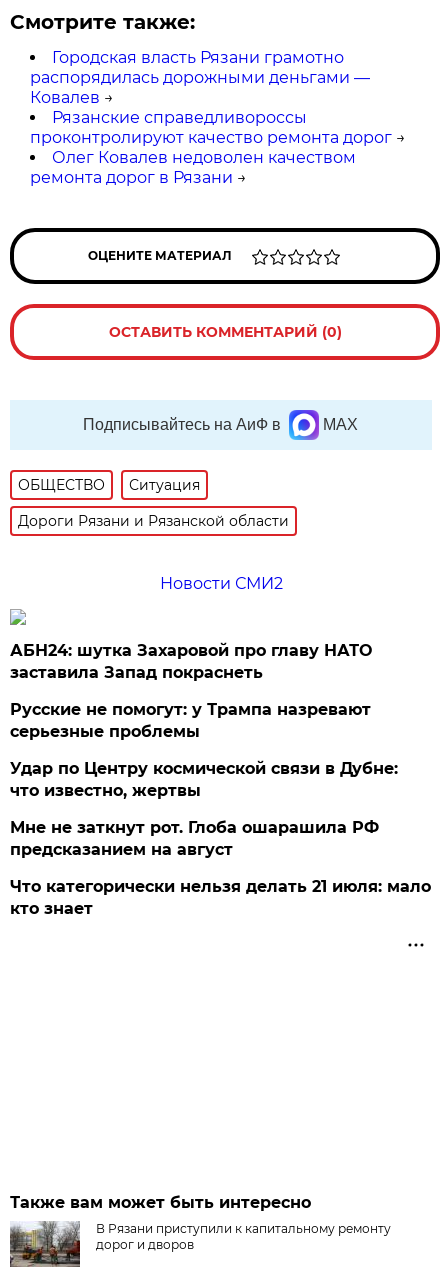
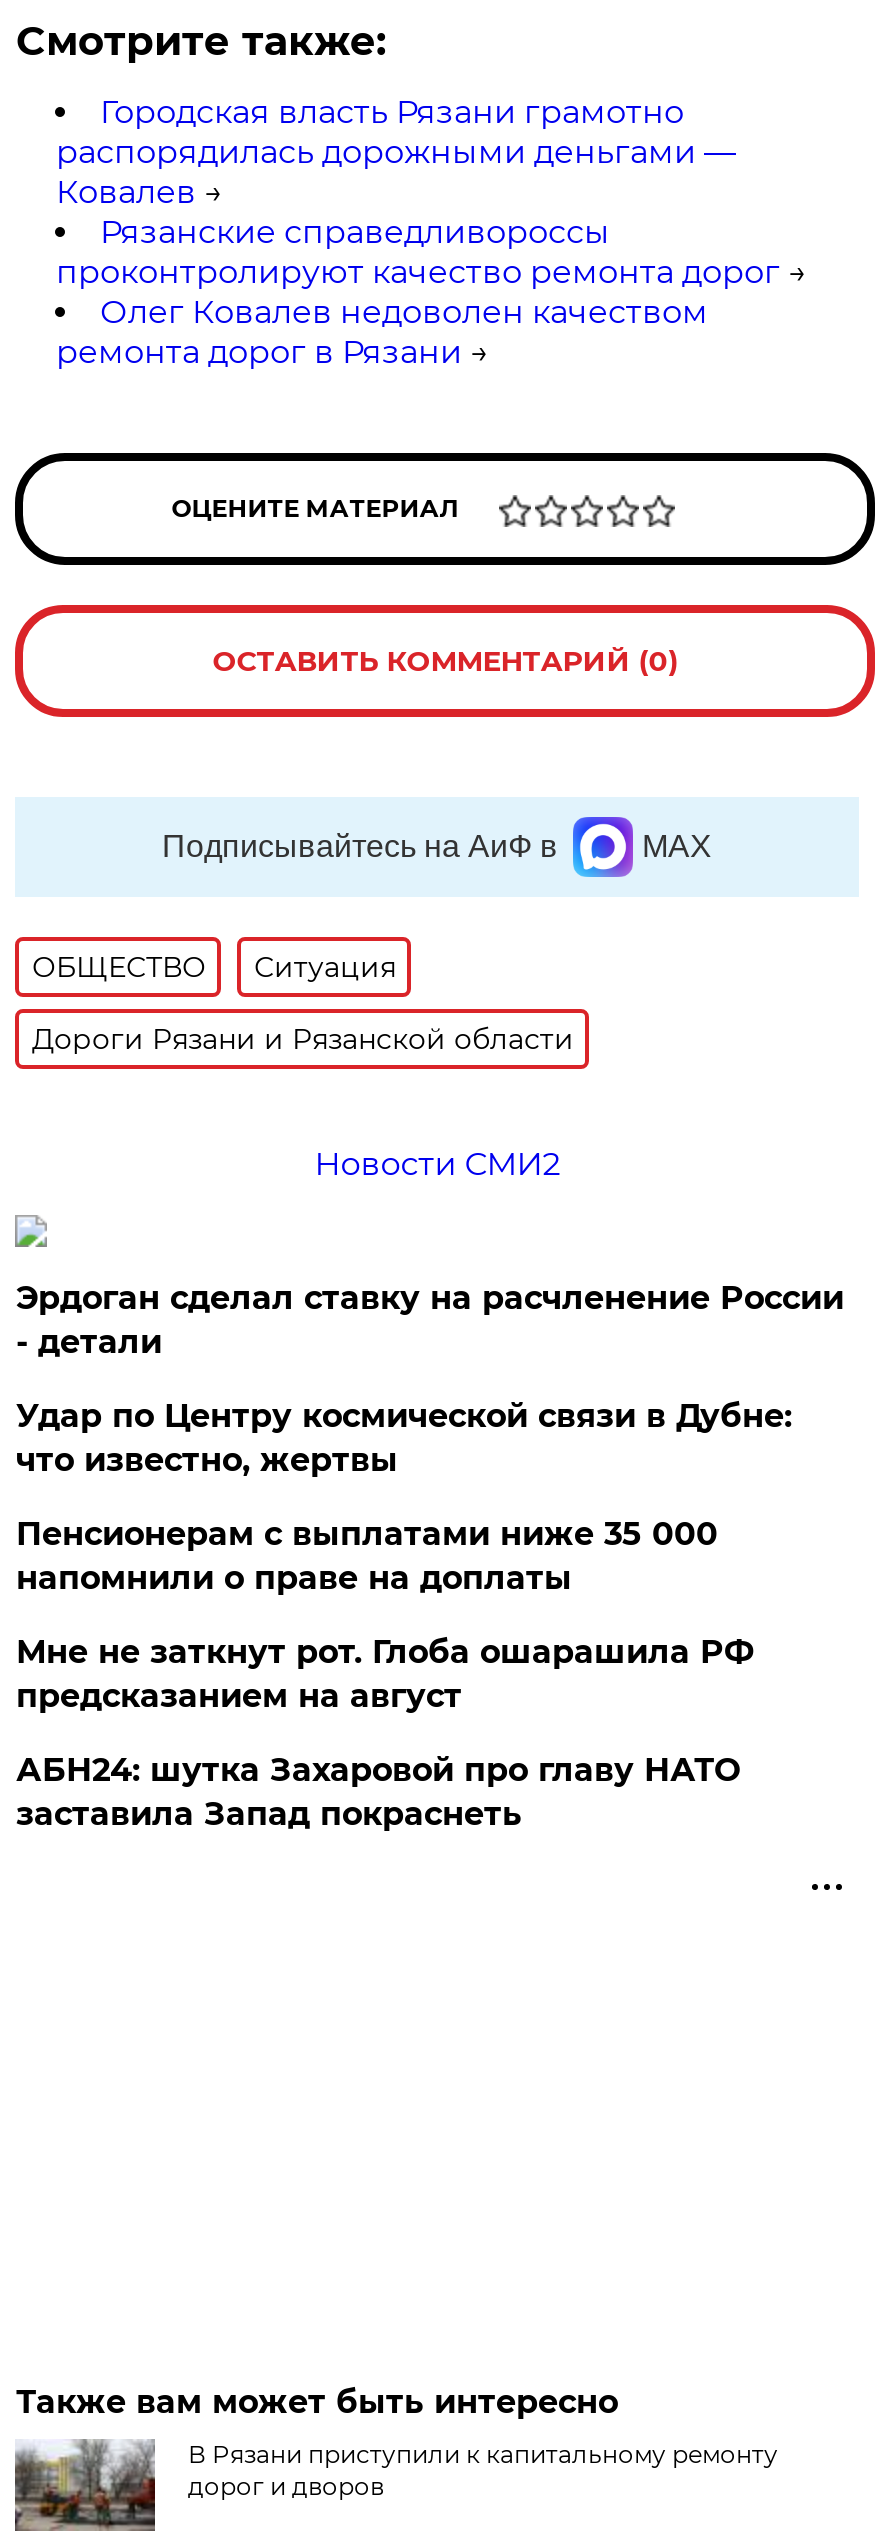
+ Эрдоган сделал ставку на расчленение России
+ - детали
+ Пенсионерам с выплатами ниже 35 000
+ напомнили о праве на доплаты

moved down: АБН24: шутка Захаровой про главу НАТО | заставила Запад покраснеть

- Русские не помогут: у Трампа назревают
- серьезные проблемы
- Что категорически нельзя делать 21 июля: мало
- кто знает

moved up: Удар по Центру космической связи в Дубне: | что известно, жертвы | Мне не заткнут рот. Глоба ошарашила РФ | предсказанием на август
